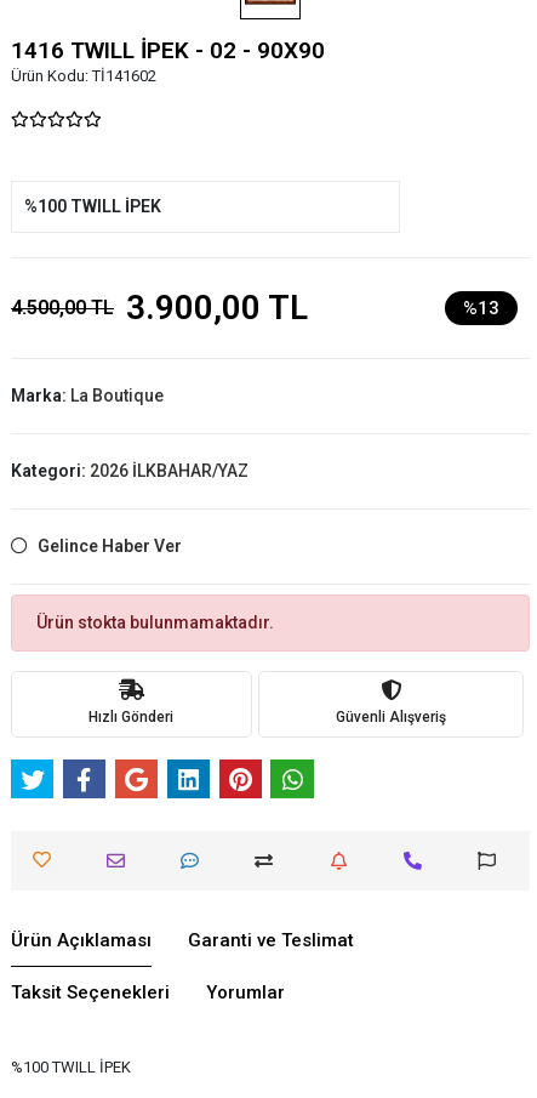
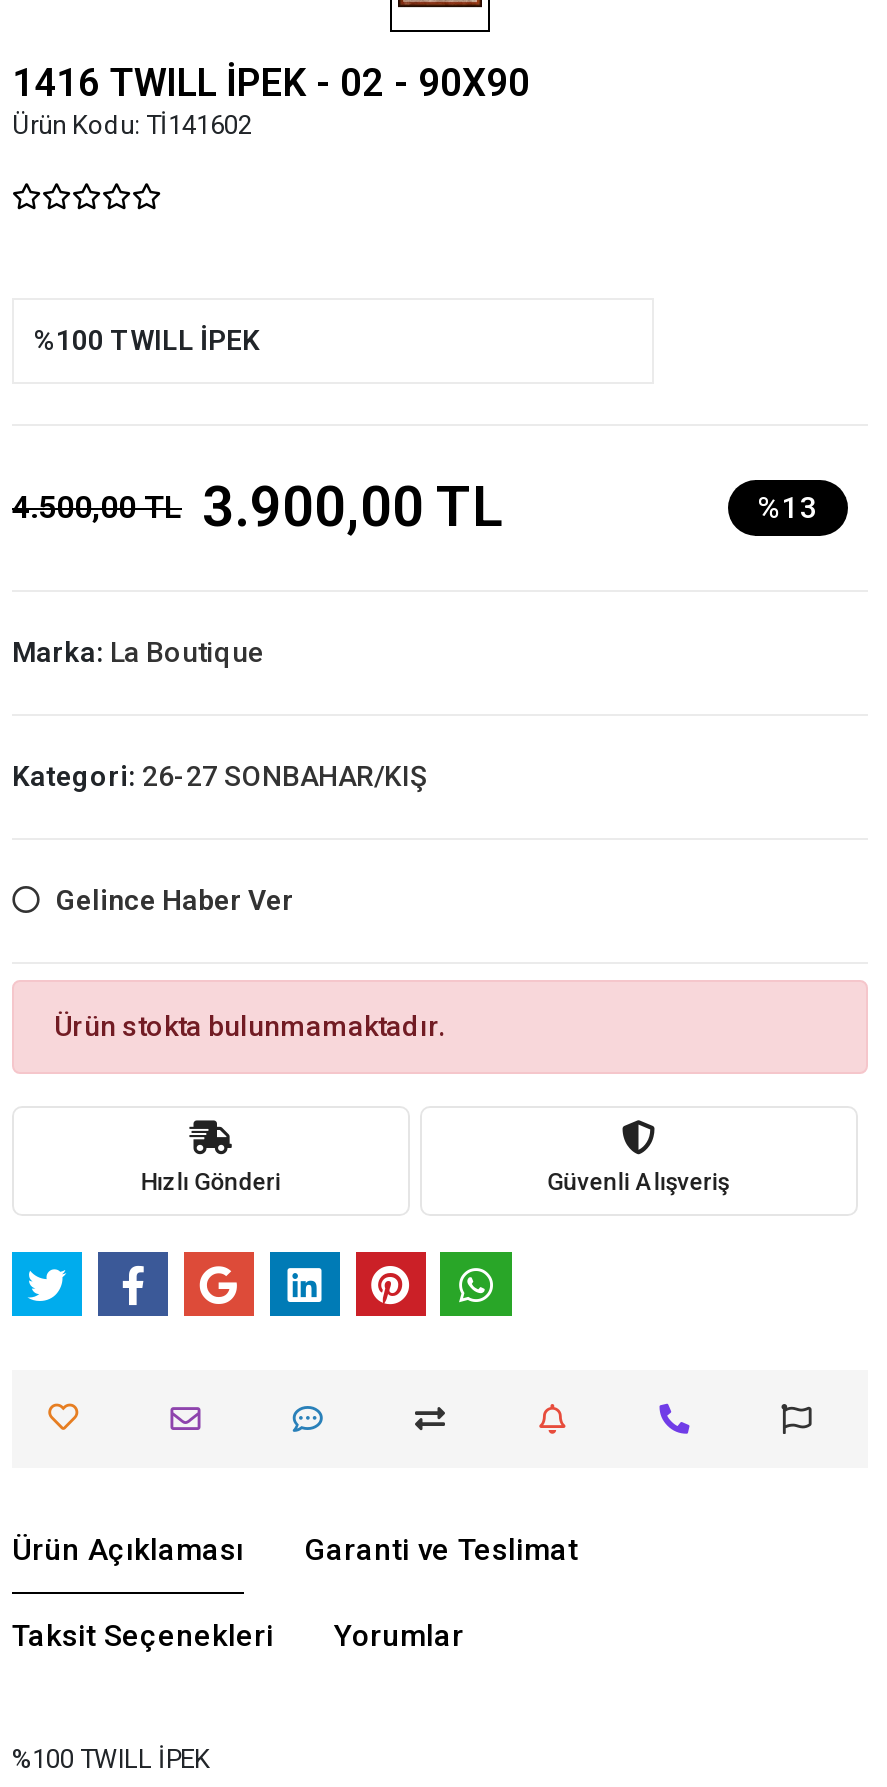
- Kategori: 2026 İLKBAHAR/YAZ
+ Kategori: 26-27 SONBAHAR/KIŞ
